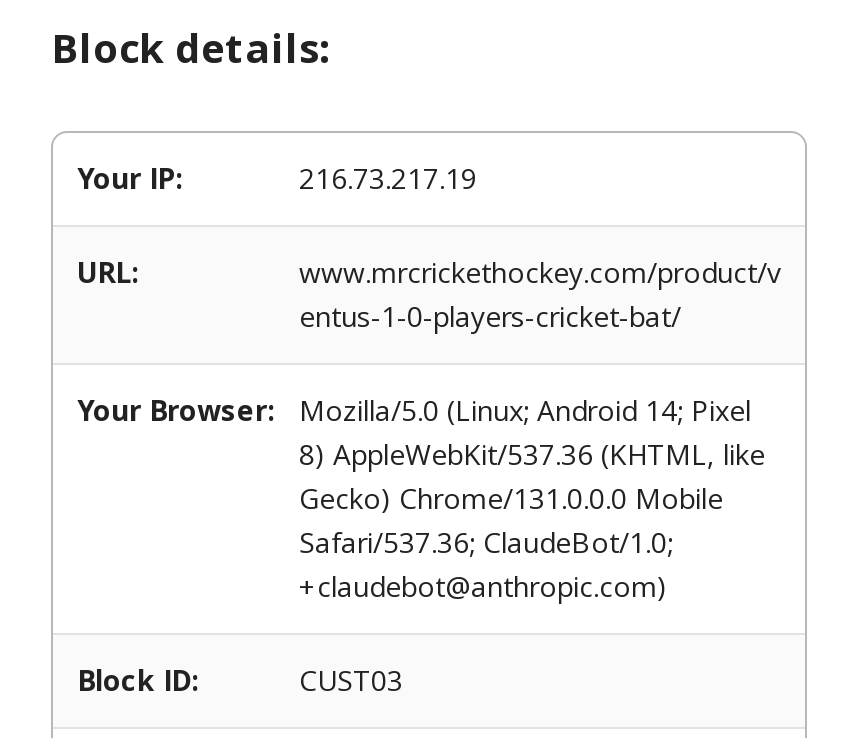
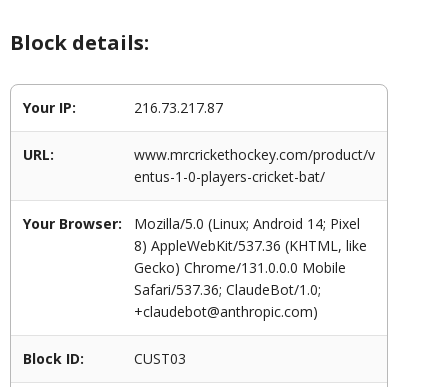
- 216.73.217.19
+ 216.73.217.87
